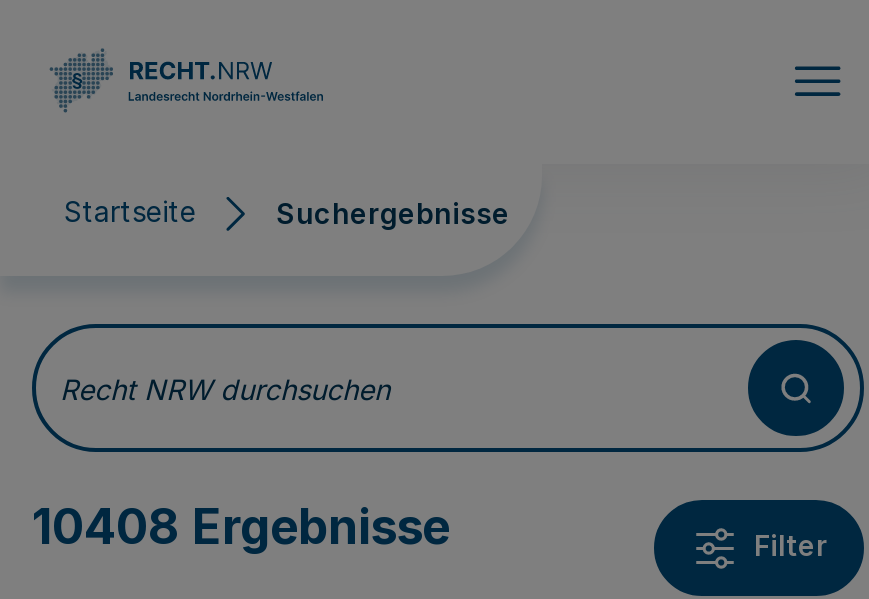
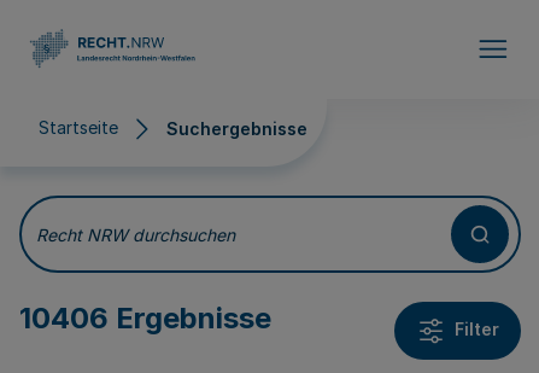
- 10408 Ergebnisse
+ 10406 Ergebnisse
